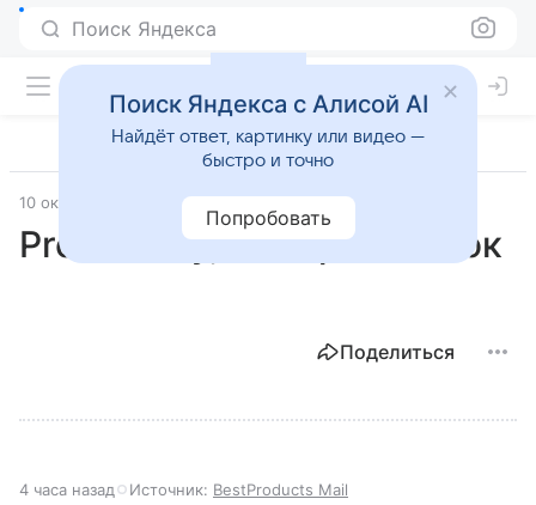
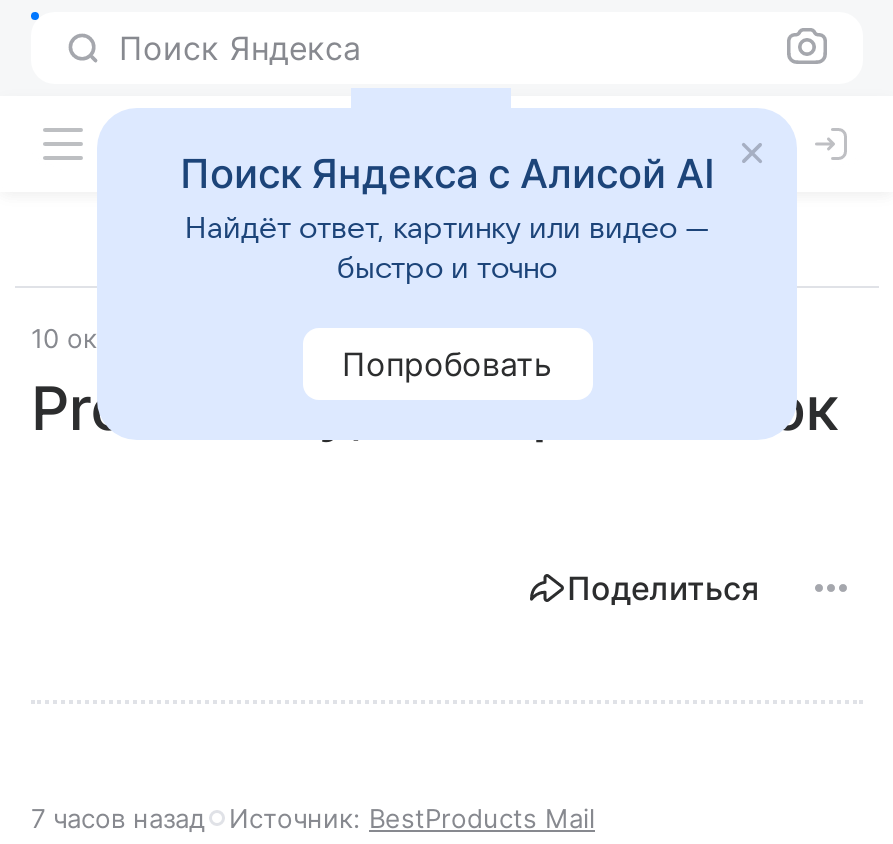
- 4 часа назад Источник: BestProducts Mail
+ 7 часов назад Источник: BestProducts Mail
